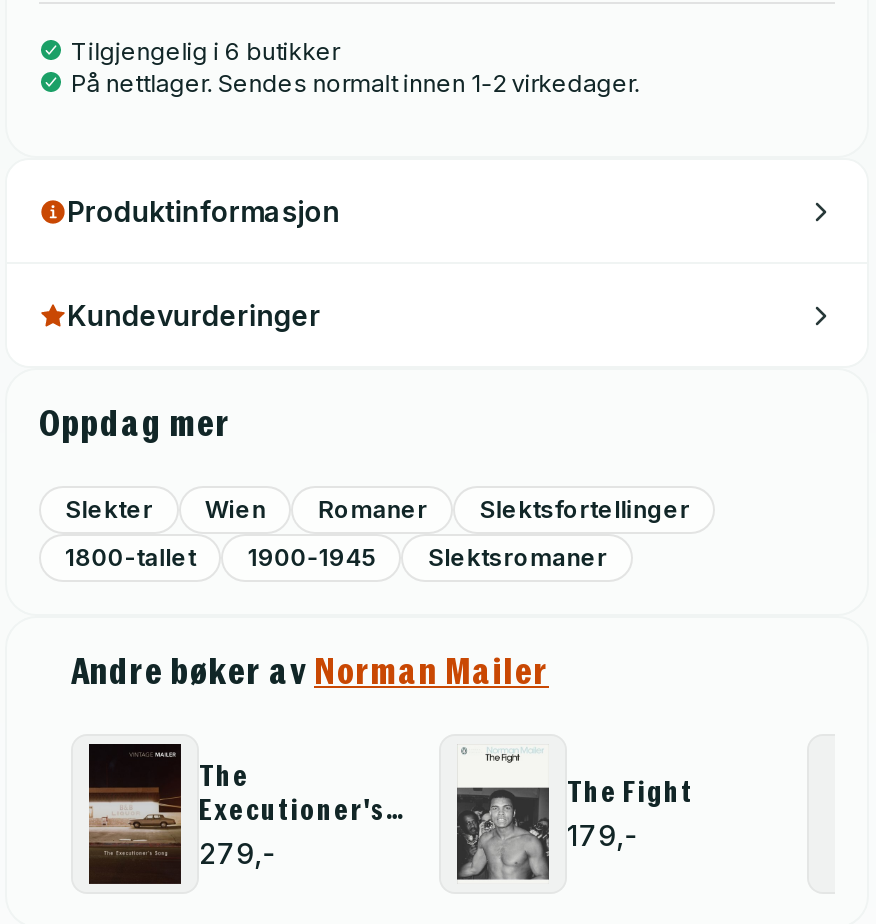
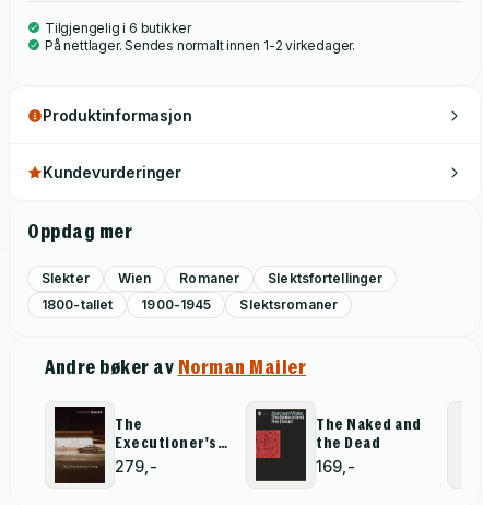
- [image]
- The Fight
- 179,-
+ [image]
+ The Naked and
+ the Dead
+ 169,-
